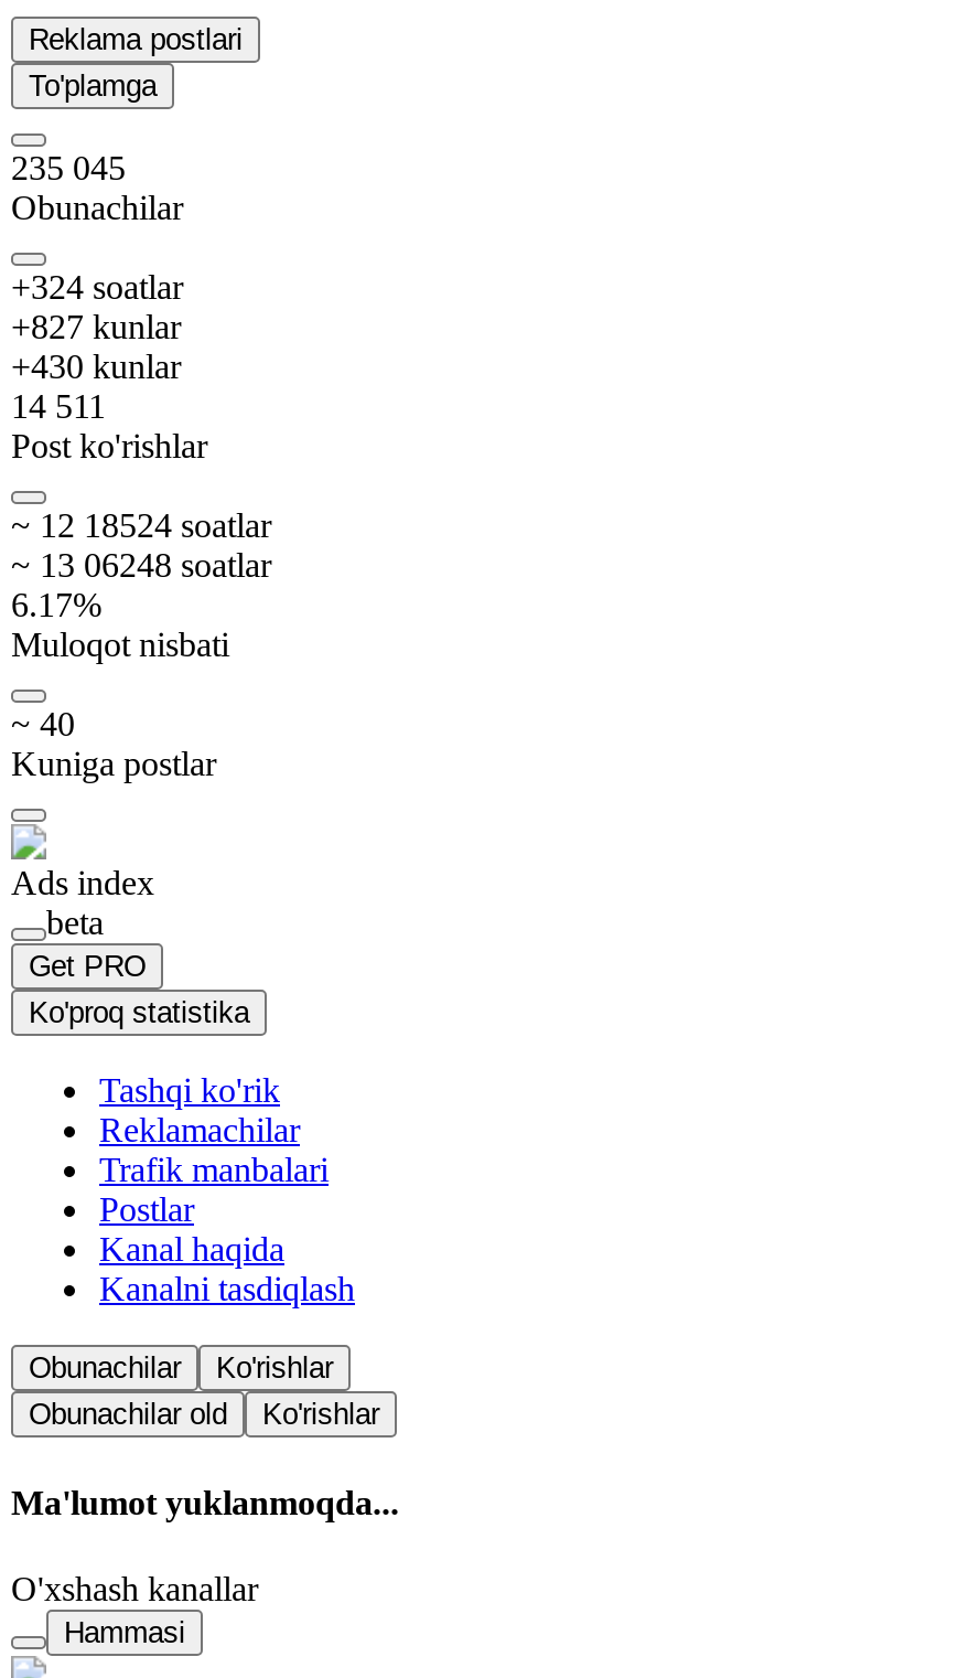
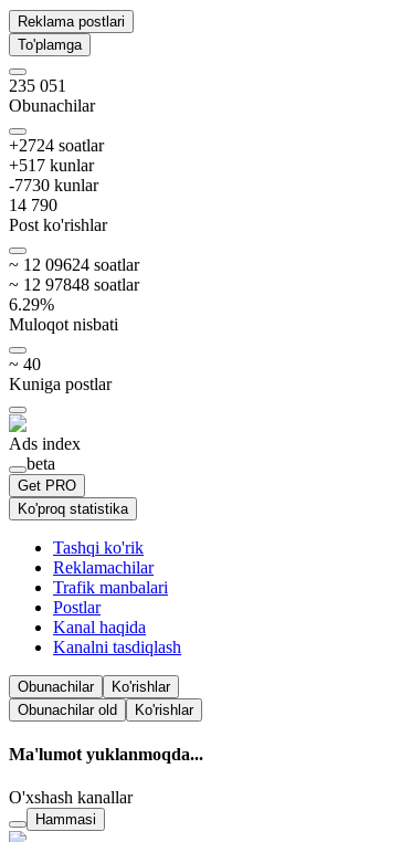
- 235 045
+ 235 051

- +324 soatlar
- +827 kunlar
- +430 kunlar
- 14 511
+ +2724 soatlar
+ +51 7 kunlar
+ -7730 kunlar
+ 14 790

- ~ 12 18524 soatlar
+ ~ 12 09624 soatlar

- ~ 13 06248 soatlar
+ ~ 12 97848 soatlar

- 6.17%
+ 6.29%
